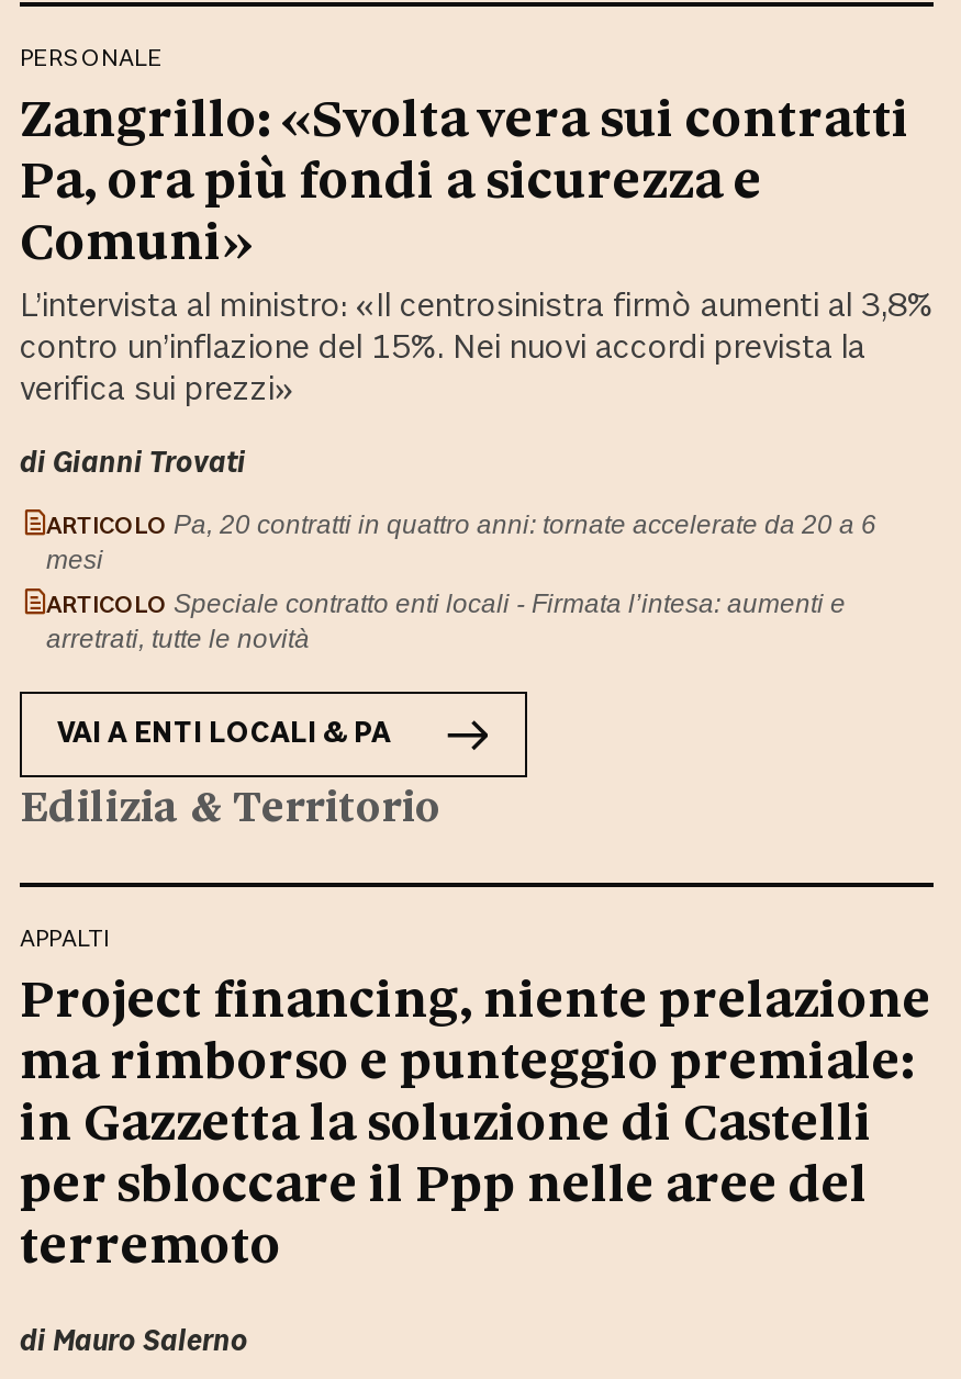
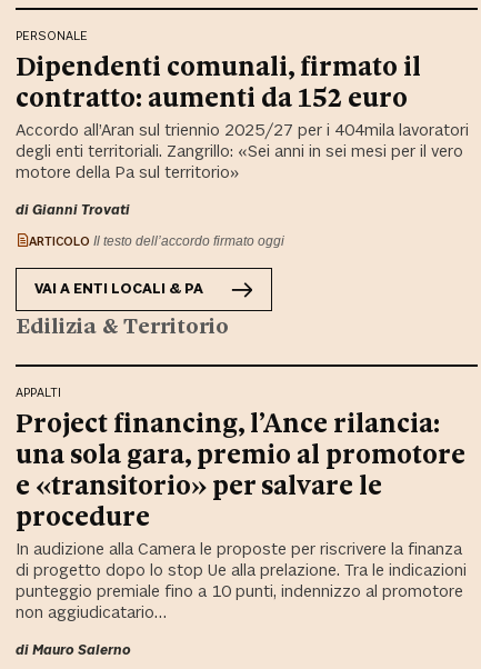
- Zangrillo: «Svolta vera sui contratti
- Pa, ora più fondi a sicurezza e
- Comuni»
- L’intervista al ministro: «Il centrosinistra firmò aumenti al 3,8%
- contro un’inflazione del 15%. Nei nuovi accordi prevista la
- verifica sui prezzi»
+ Dipendenti comunali, firmato il
+ contratto: aumenti da 152 euro
+ Accordo all’Aran sul triennio 2025/27 per i 404mila lavoratori
+ degli enti territoriali. Zangrillo: «Sei anni in sei mesi per il vero
+ motore della Pa sul territorio»

- ARTICOLO Pa, 20 contratti in quattro anni: tornate accelerate da 20 a 6
- mesi
- ARTICOLO Speciale contratto enti locali - Firmata l’intesa: aumenti e
- arretrati, tutte le novità
+ ARTICOLO Il testo dell’accordo firmato oggi

moved up: VAI A ENTI LOCALI & PA | Edilizia & Territorio | APPALTI

- Project financing, niente prelazione
- ma rimborso e punteggio premiale:
- in Gazzetta la soluzione di Castelli
- per sbloccare il Ppp nelle aree del
- terremoto
+ Project financing, l’Ance rilancia:
+ una sola gara, premio al promotore
+ e «transitorio» per salvare le
+ procedure
+ In audizione alla Camera le proposte per riscrivere la finanza
+ di progetto dopo lo stop Ue alla prelazione. Tra le indicazioni
+ punteggio premiale fino a 10 punti, indennizzo al promotore
+ non aggiudicatario…
